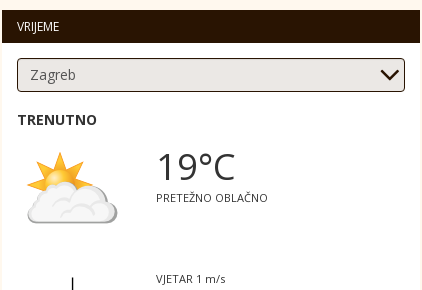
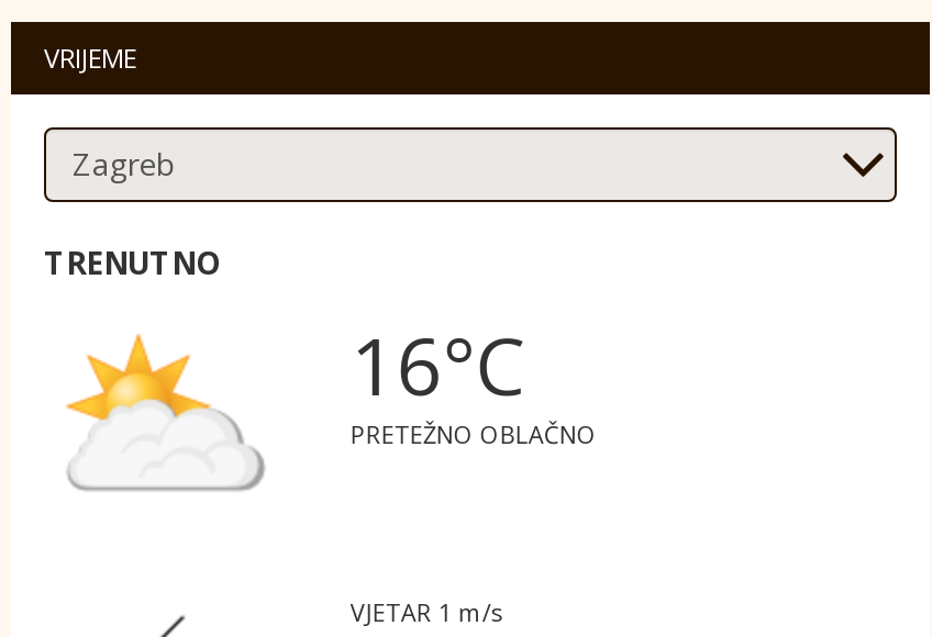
- 19°C
+ 16°C
